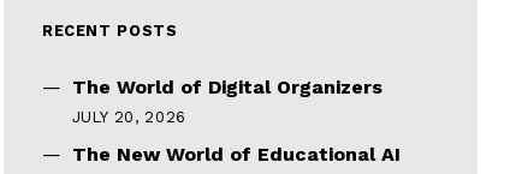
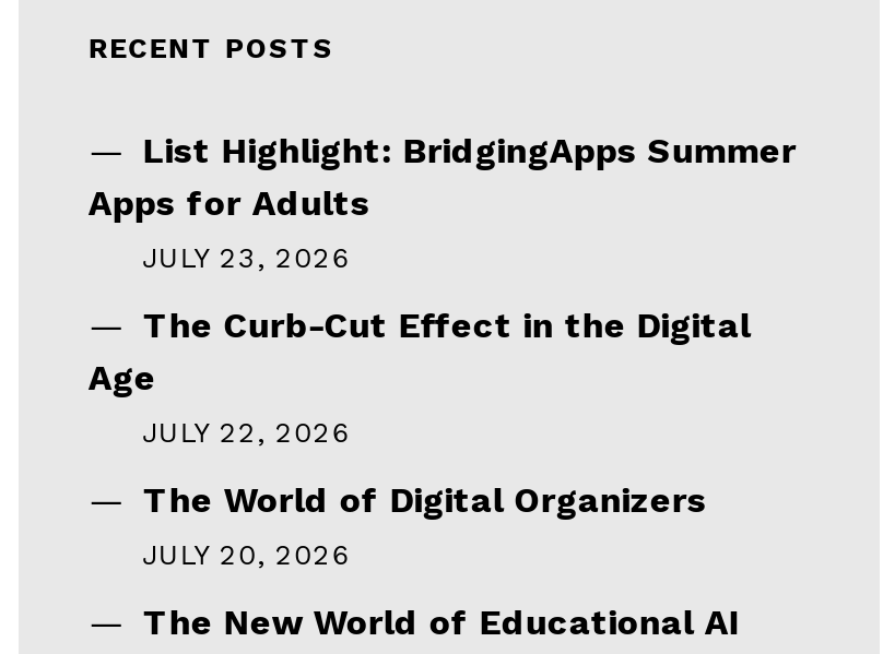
+ List Highlight: BridgingApps Summer
+ Apps for Adults
+ JULY 23, 2026
+ The Curb-Cut Effect in the Digital
+ Age
+ JULY 22, 2026
